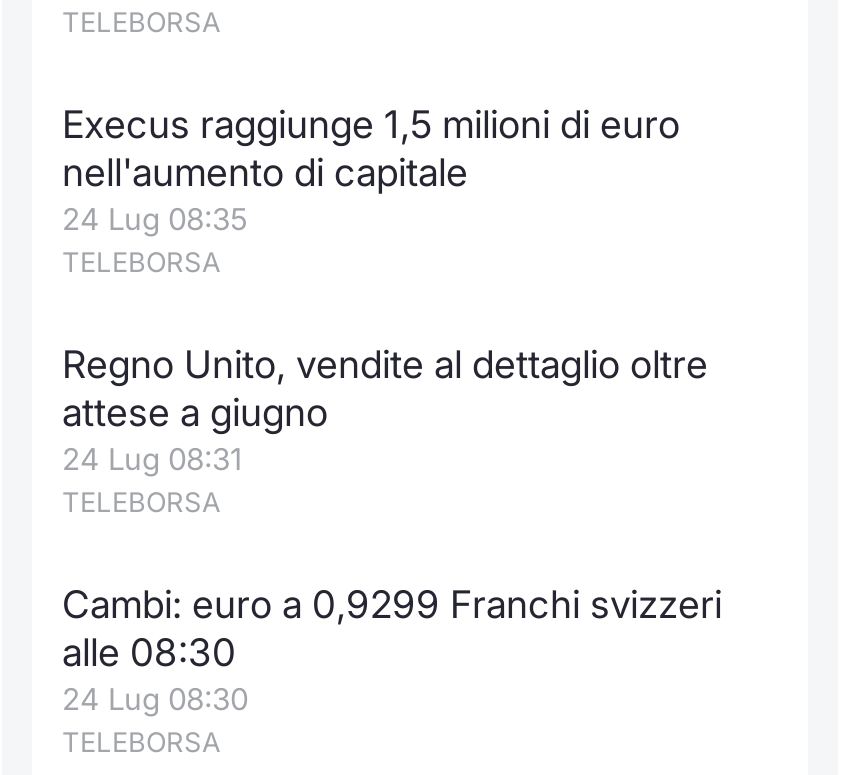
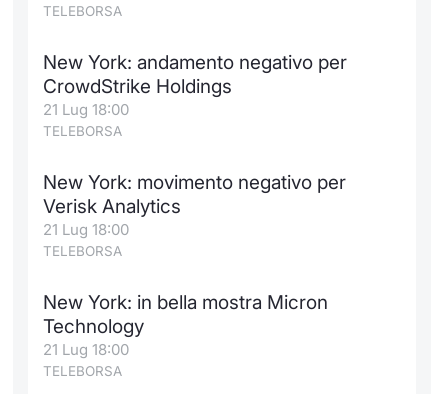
- Execus raggiunge 1,5 milioni di euro
- nell'aumento di capitale
- 24 Lug 08:35
+ New York: andamento negativo per
+ CrowdStrike Holdings
+ 21 Lug 18:00

- Regno Unito, vendite al dettaglio oltre
- attese a giugno
- 24 Lug 08:31
+ New York: movimento negativo per
+ Verisk Analytics
+ 21 Lug 18:00

- Cambi: euro a 0,9299 Franchi svizzeri
- alle 08:30
- 24 Lug 08:30
+ New York: in bella mostra Micron
+ Technology
+ 21 Lug 18:00
